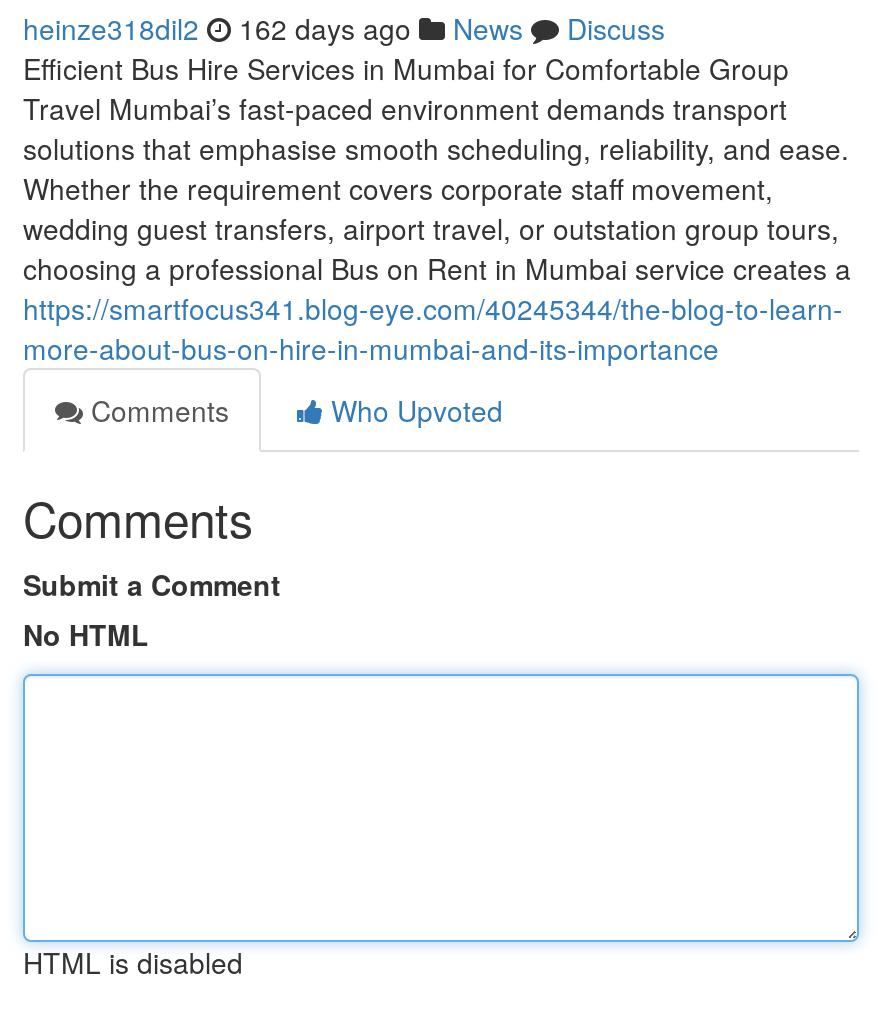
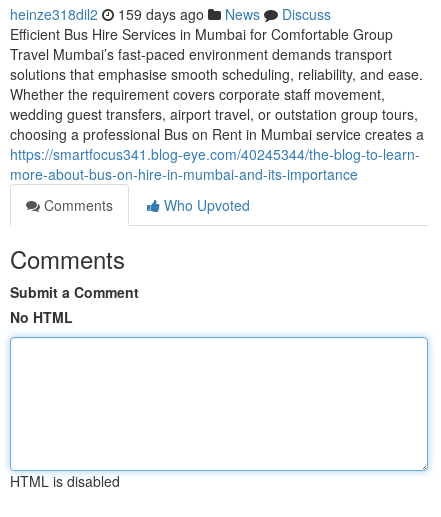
- heinze318dil2 162 days ago News Discuss
+ heinze318dil2 159 days ago News Discuss
